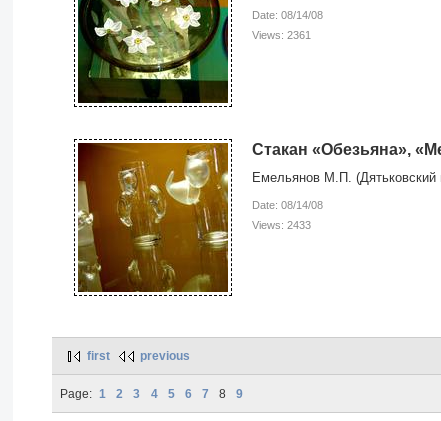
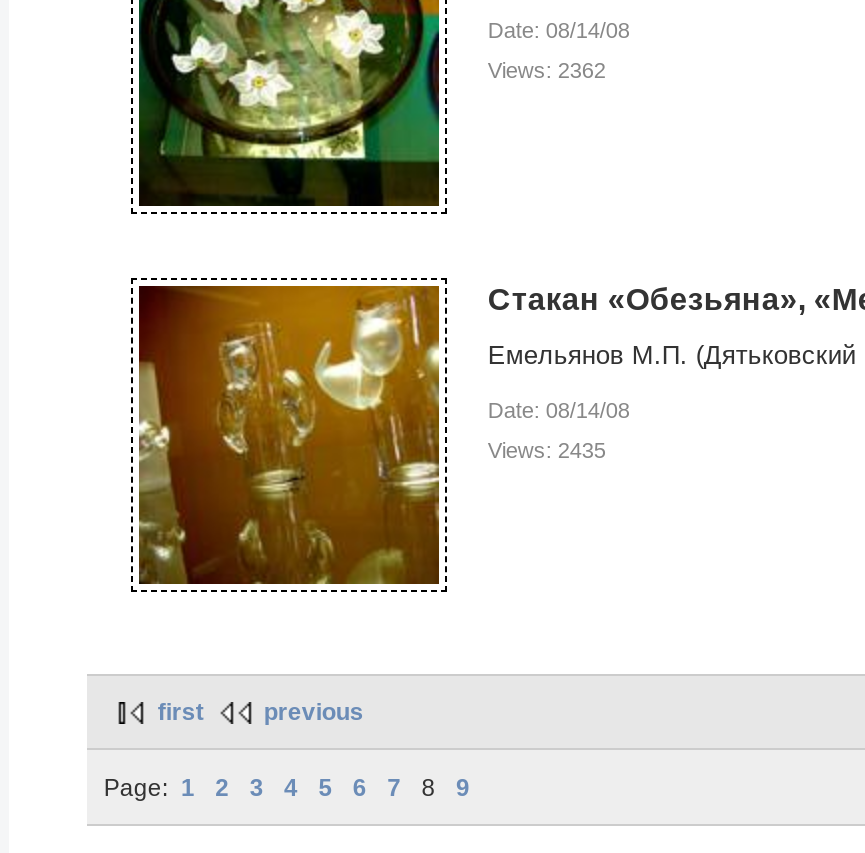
- Views: 2361
+ Views: 2362

- Views: 2433
+ Views: 2435
